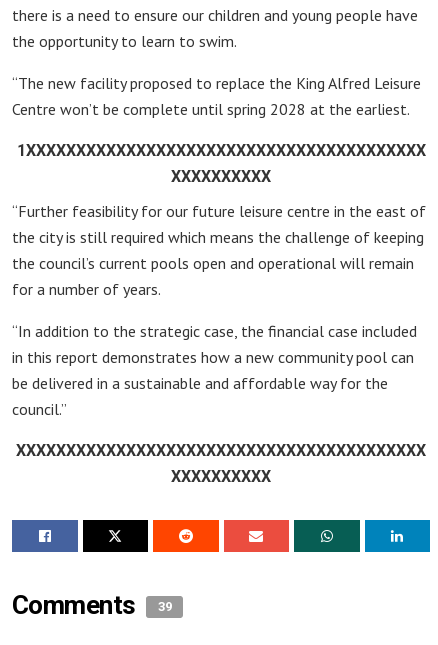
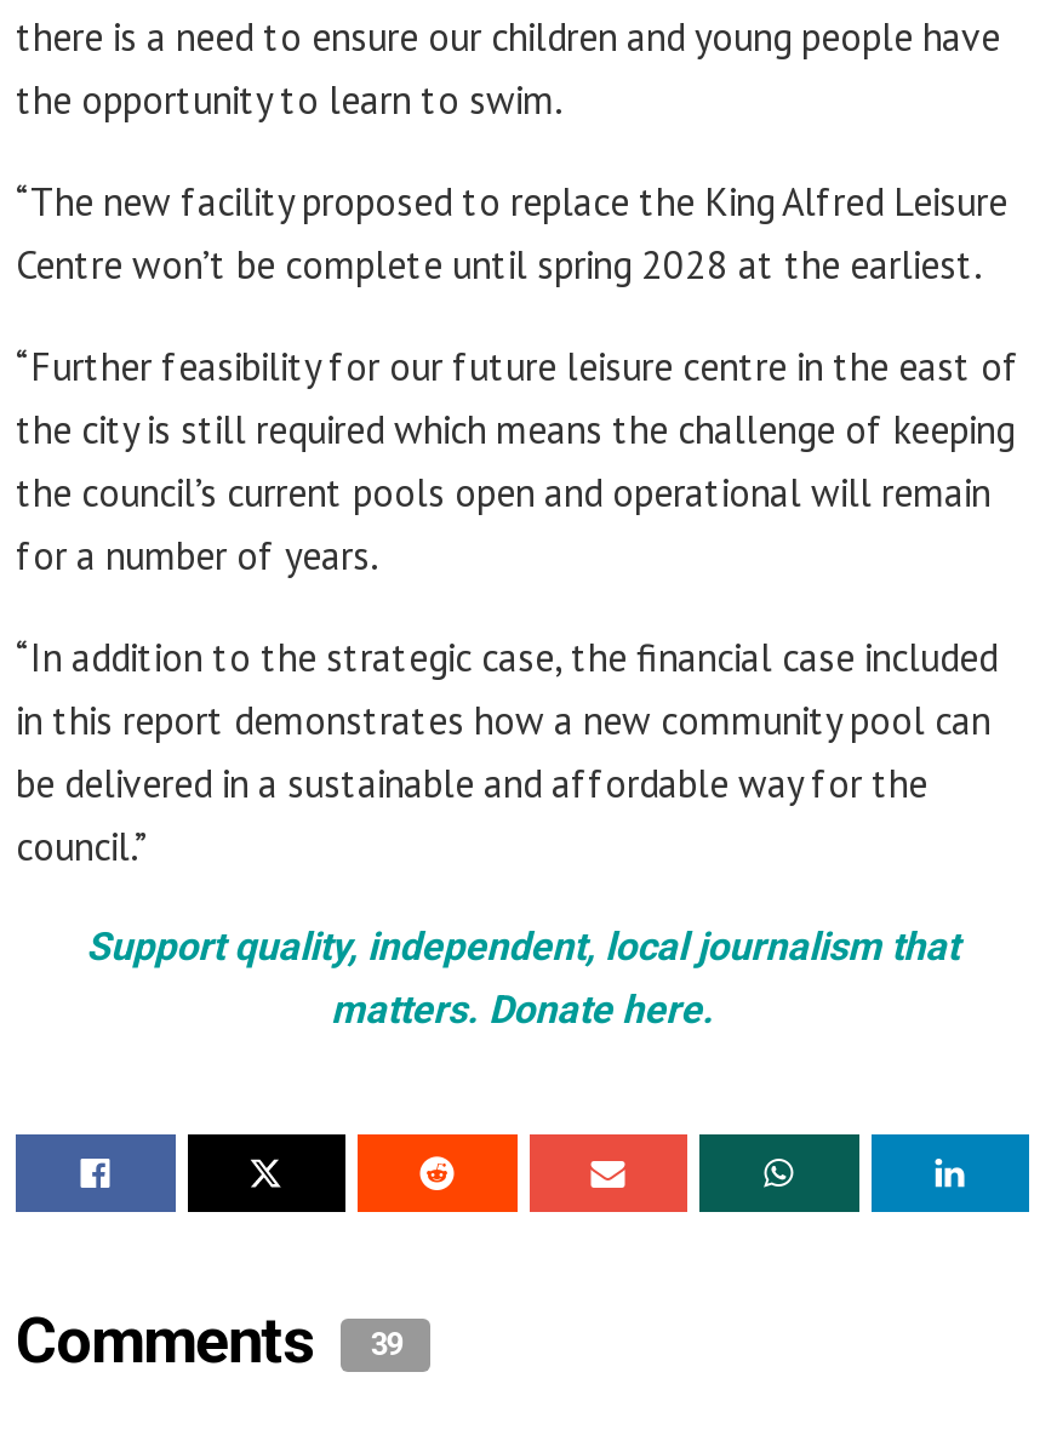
- 1XXXXXXXXXXXXXXXXXXXXXXXXXXXXXXXXXXXXXXXX
- XXXXXXXXXX

- XXXXXXXXXXXXXXXXXXXXXXXXXXXXXXXXXXXXXXXXX
- XXXXXXXXXX
+ Support quality, independent, local journalism that
+ matters. Donate here.
